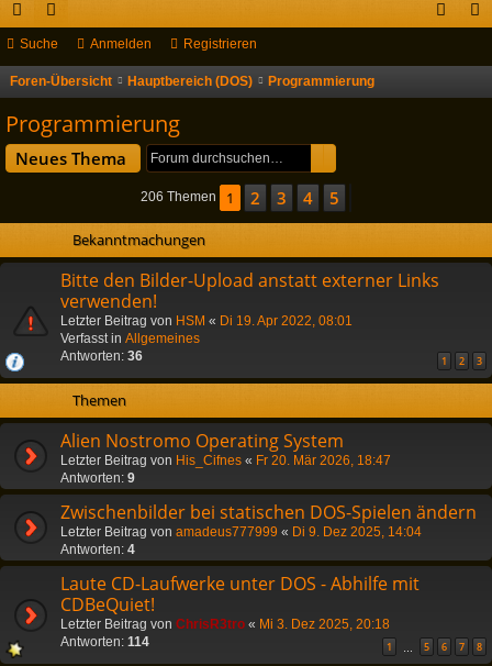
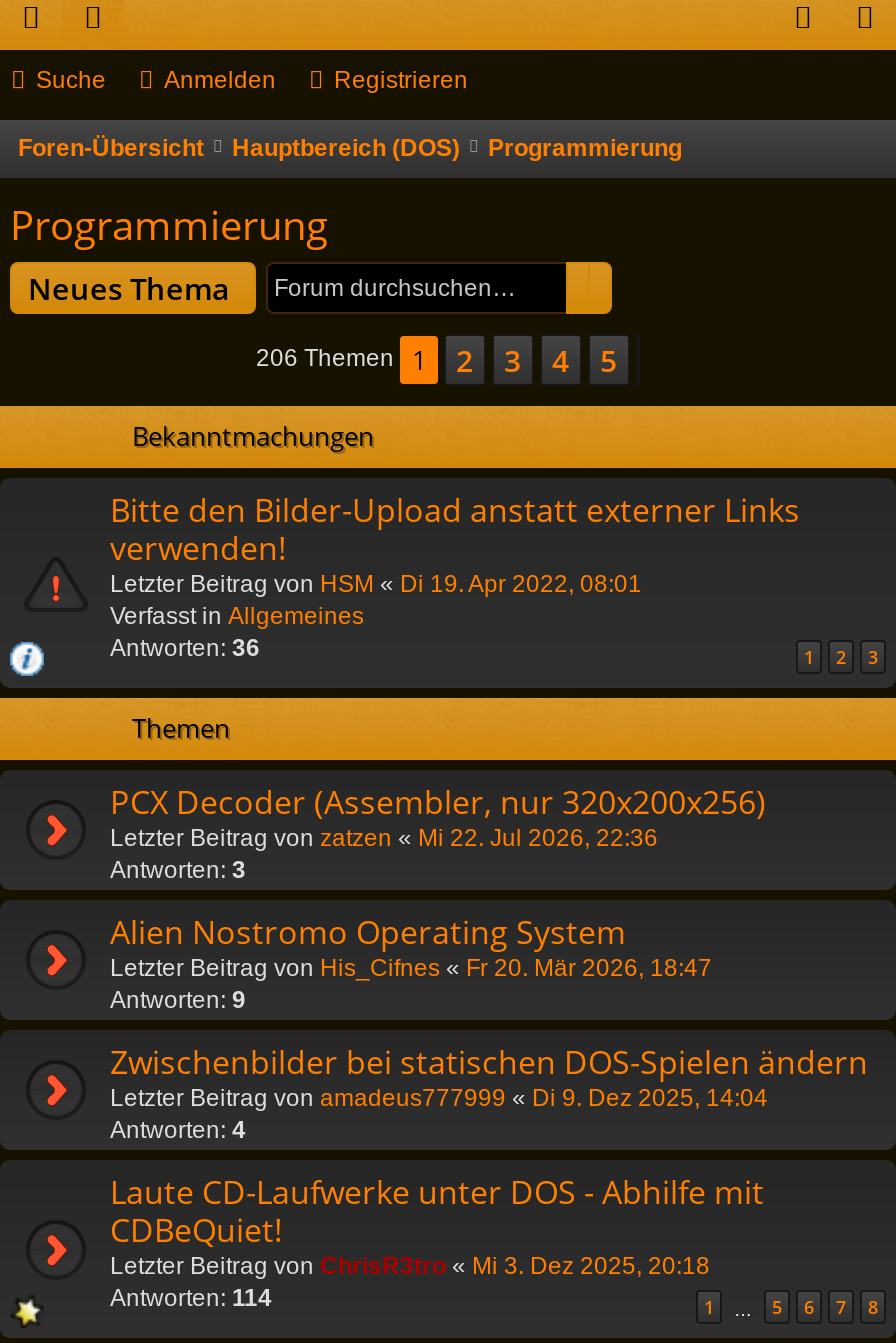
+ PCX Decoder (Assembler, nur 320x200x256)
+ Letzter Beitrag von zatzen «Mi 22. Jul 2026, 22:36
+ Antworten: 3
